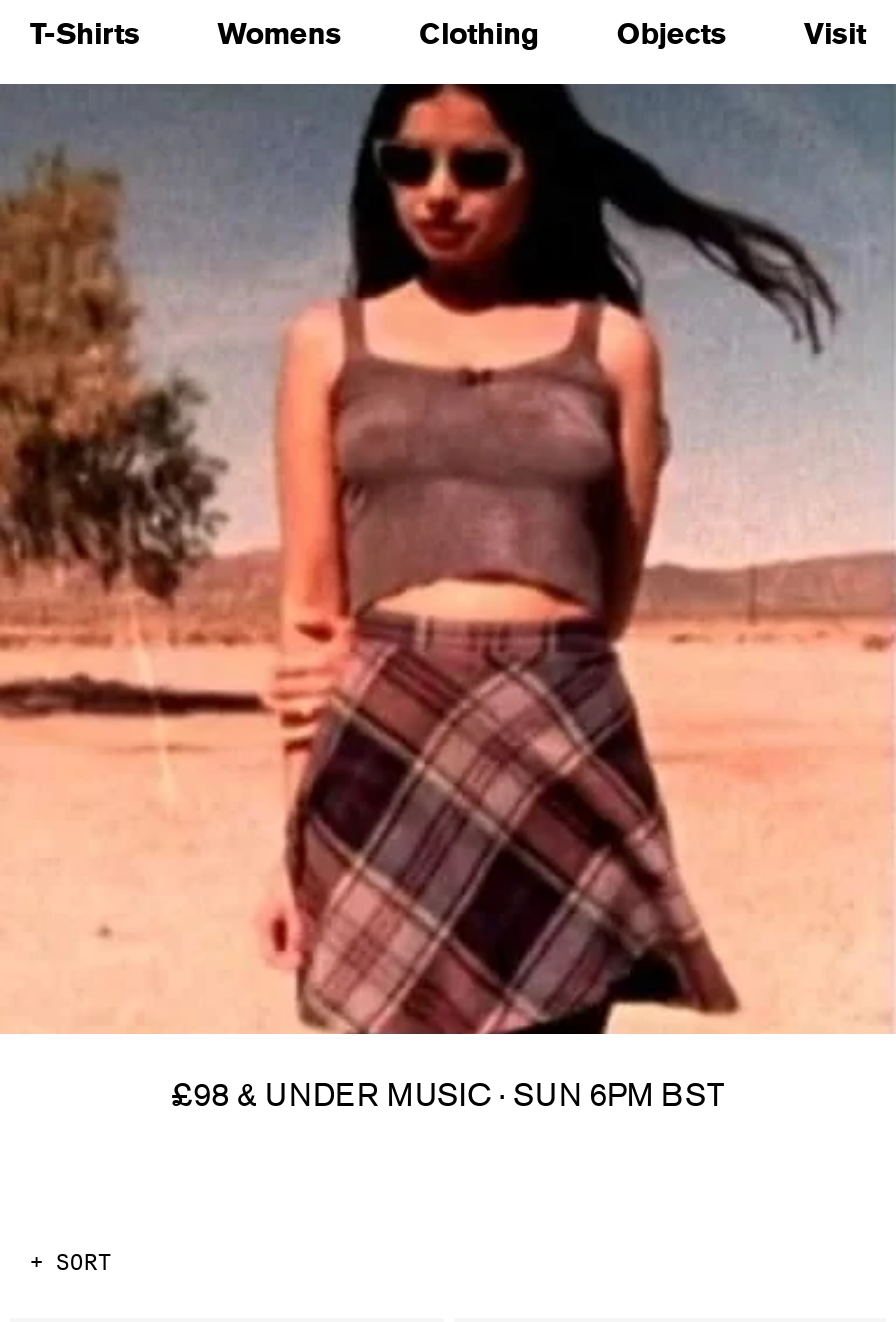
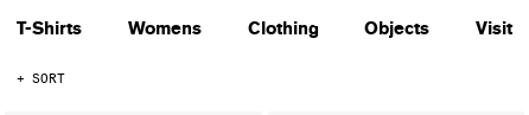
- [image]
- £98 & UNDER MUSIC · SUN 6PM BST
